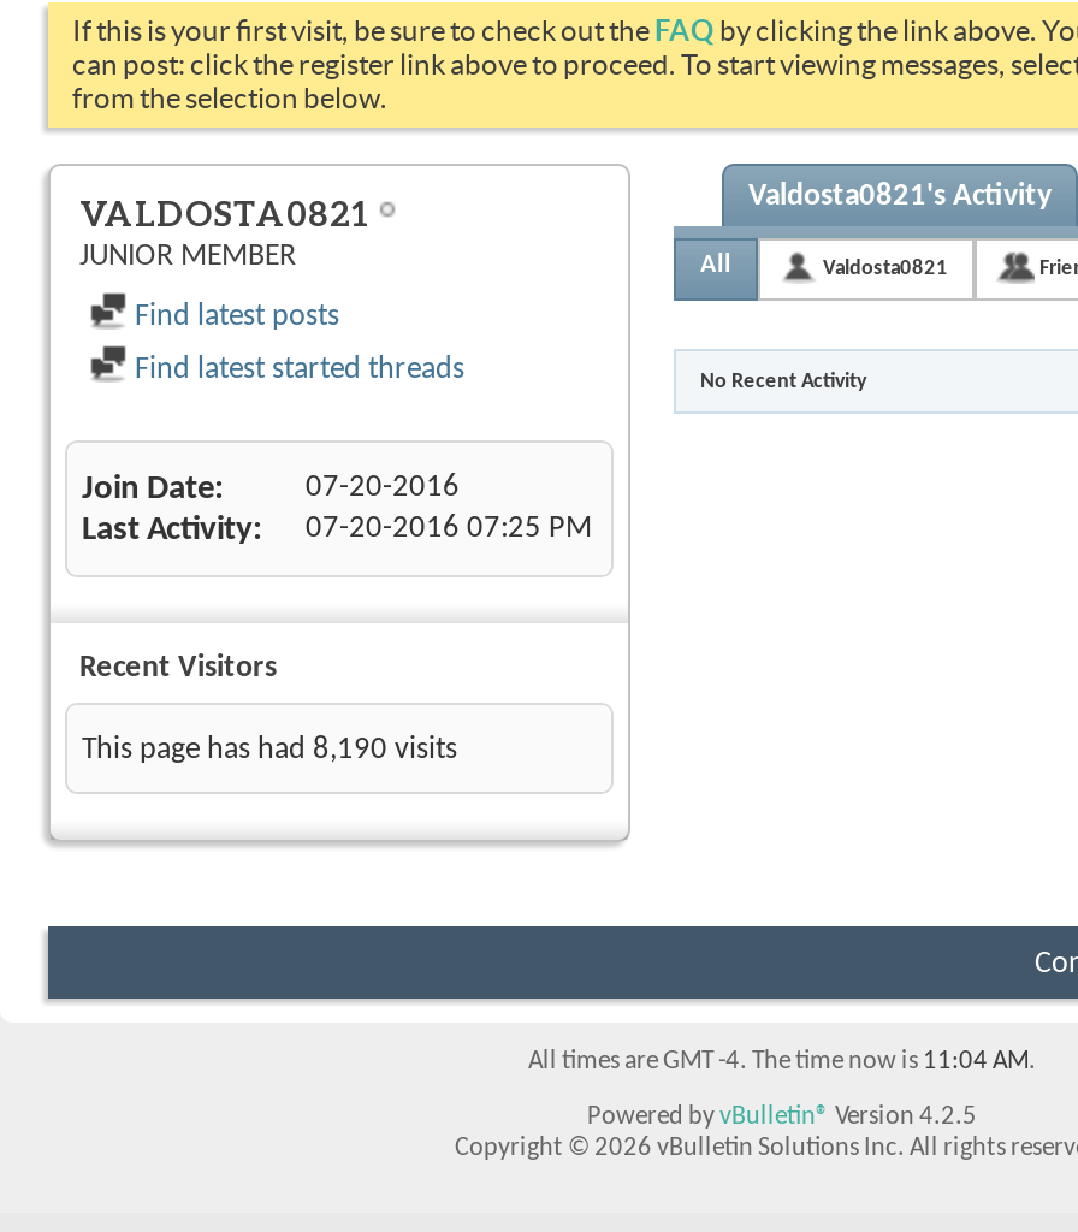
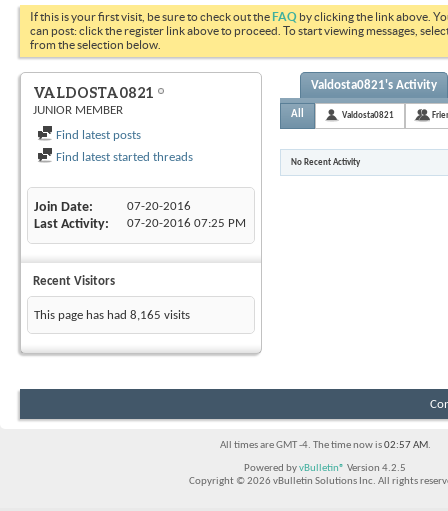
- This page has had 8,190 visits
+ This page has had 8,165 visits

- All times are GMT -4. The time now is 11:04 AM.
+ All times are GMT -4. The time now is 02:57 AM.
